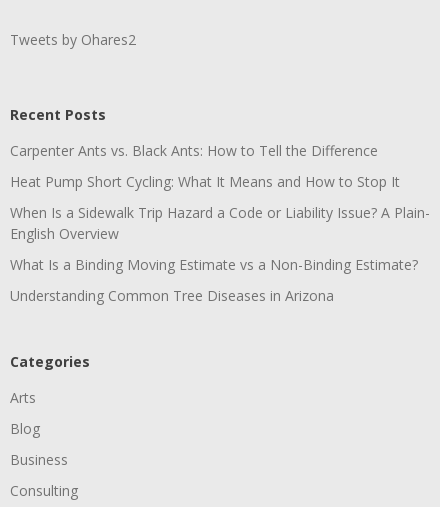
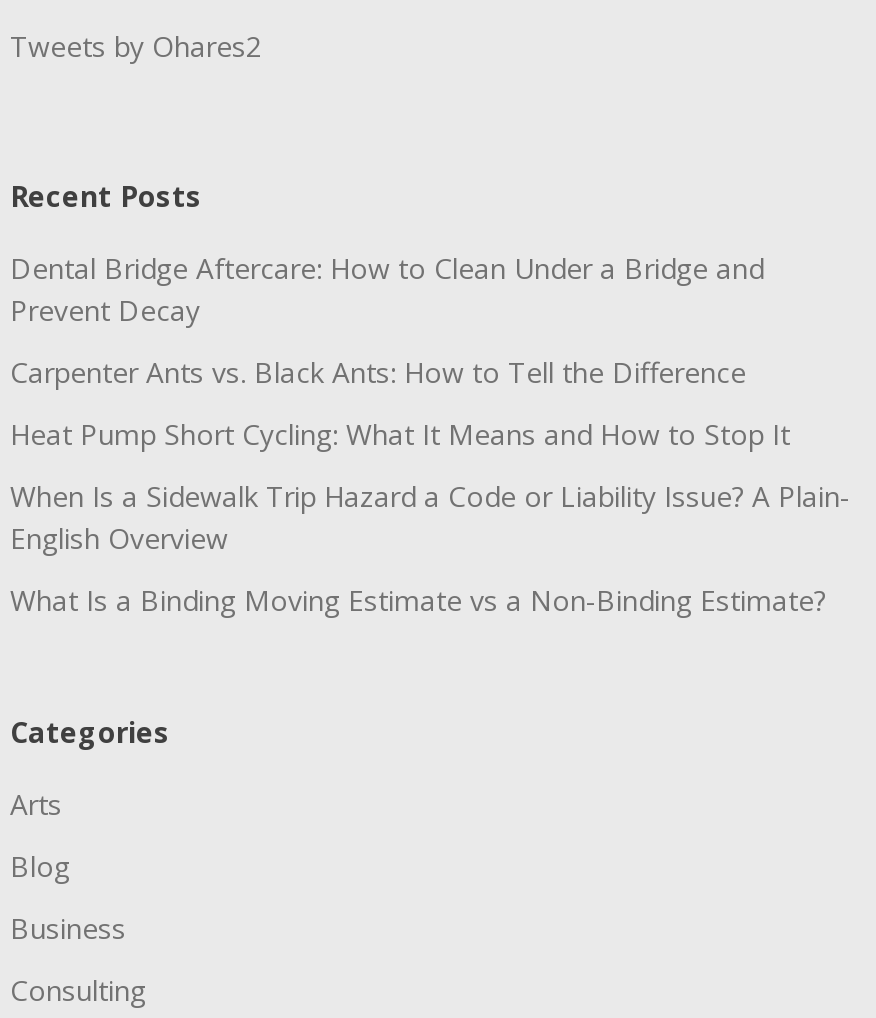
+ Dental Bridge Aftercare: How to Clean Under a Bridge and
+ Prevent Decay

moved down: Carpenter Ants vs. Black Ants: How to Tell the Difference | Heat Pump Short Cycling: What It Means and How to Stop It | When Is a Sidewalk Trip Hazard a Code or Liability Issue? A Plain- | English Overview | What Is a Binding Moving Estimate vs a Non-Binding Estimate?

- Understanding Common Tree Diseases in Arizona
